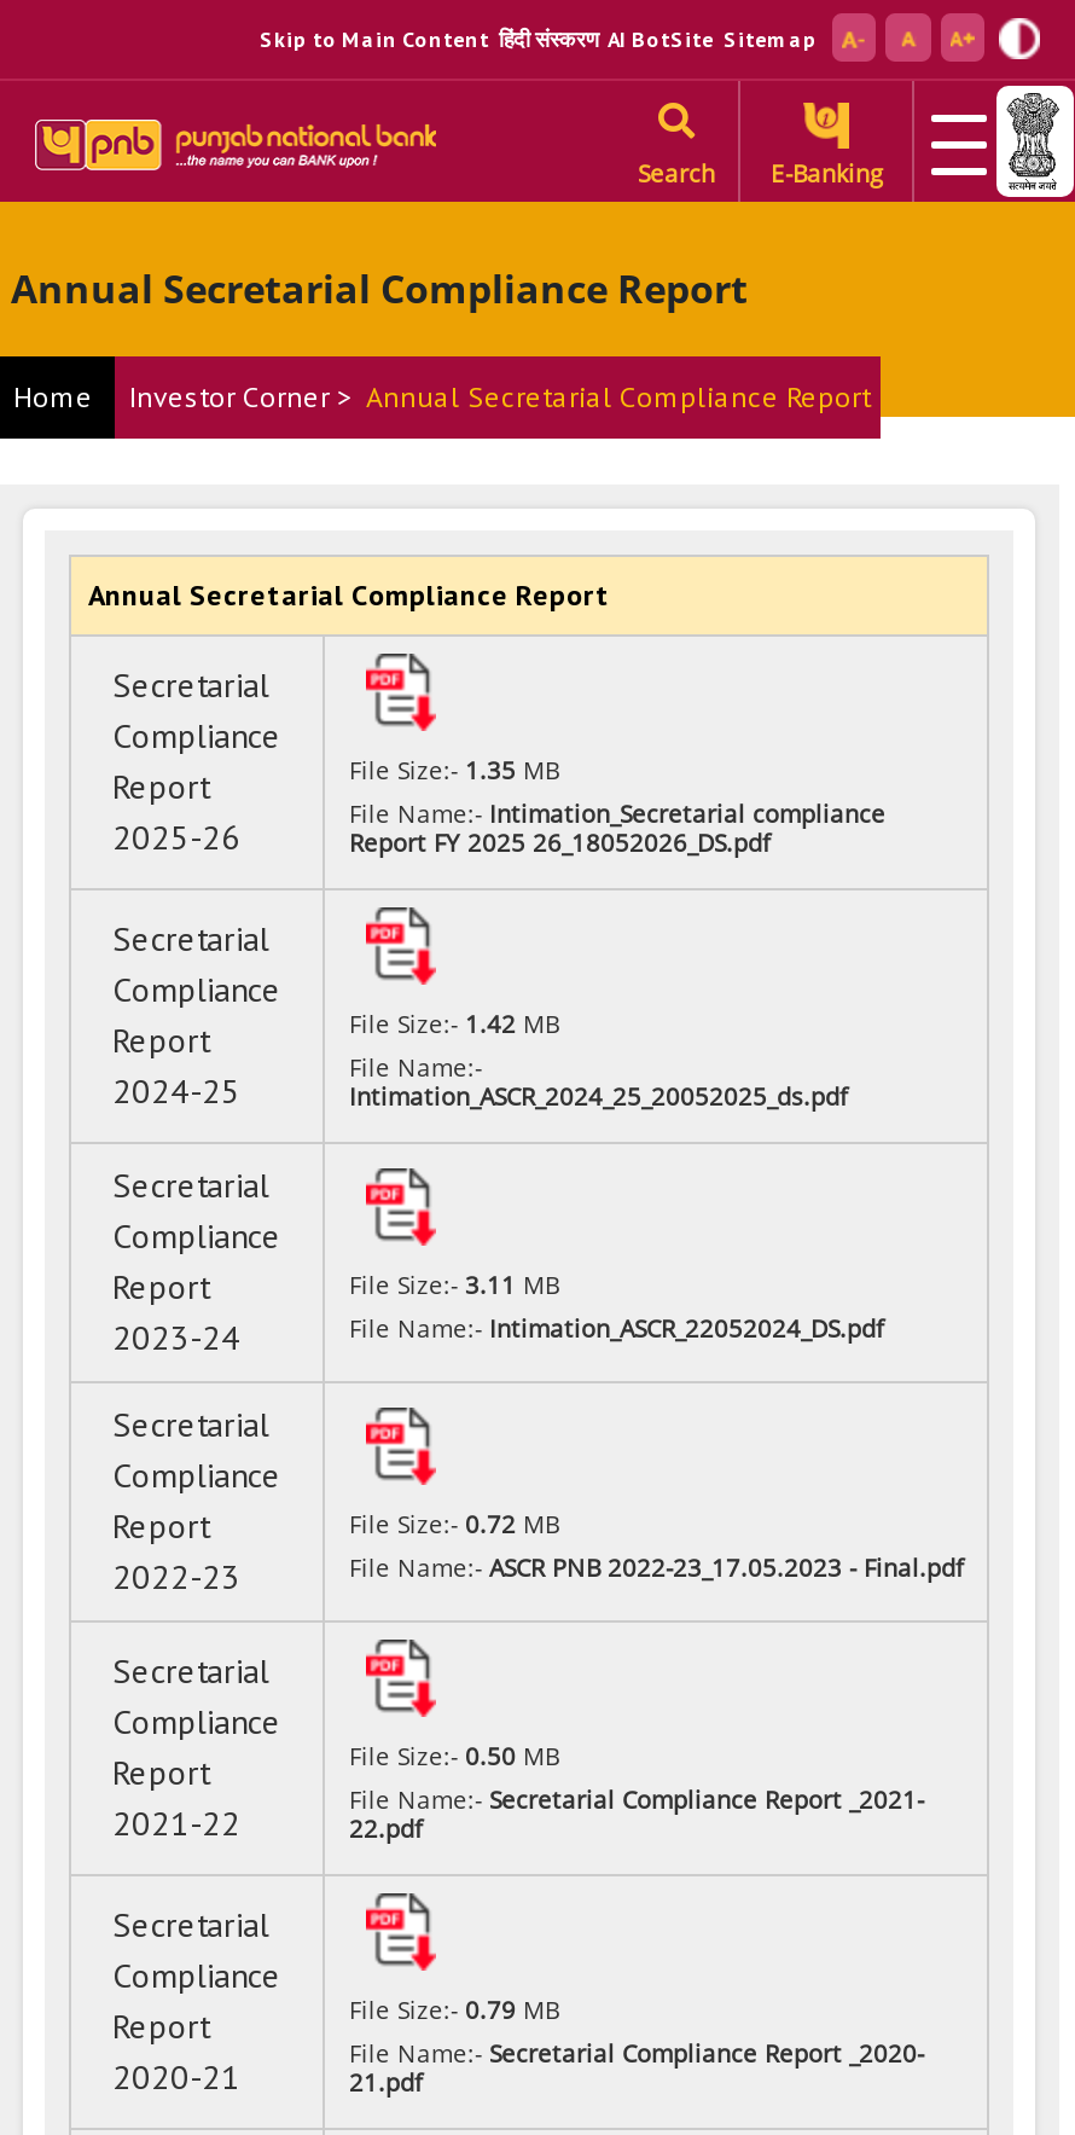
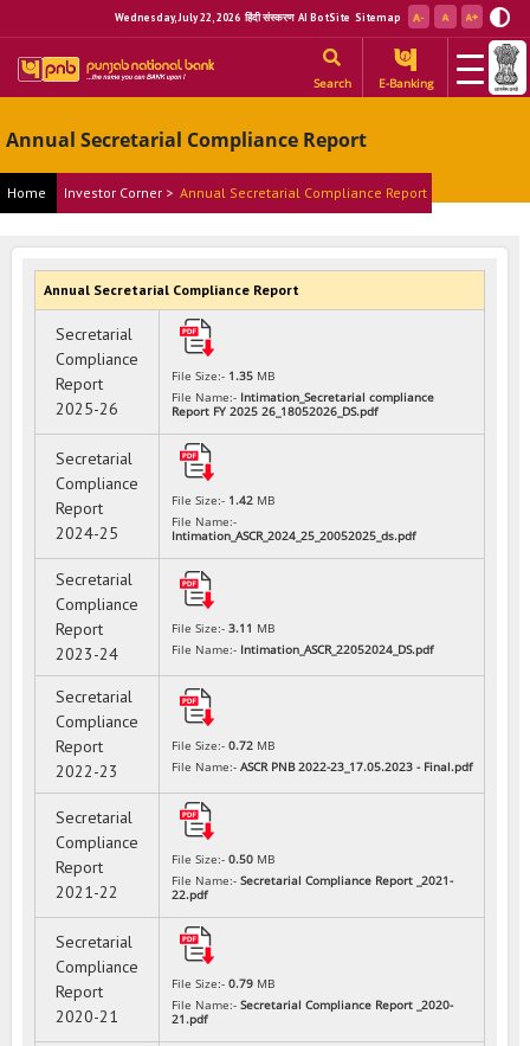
- Skip to Main Content हिंदी संस्करण AI BotSite Sitemap
+ Wednesday, July 22, 2026 हिंदी संस्करण AI BotSite Sitemap
